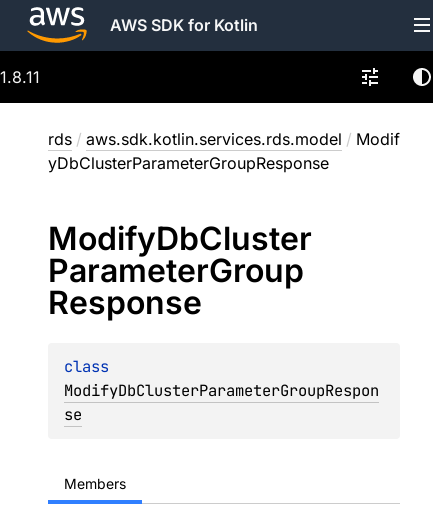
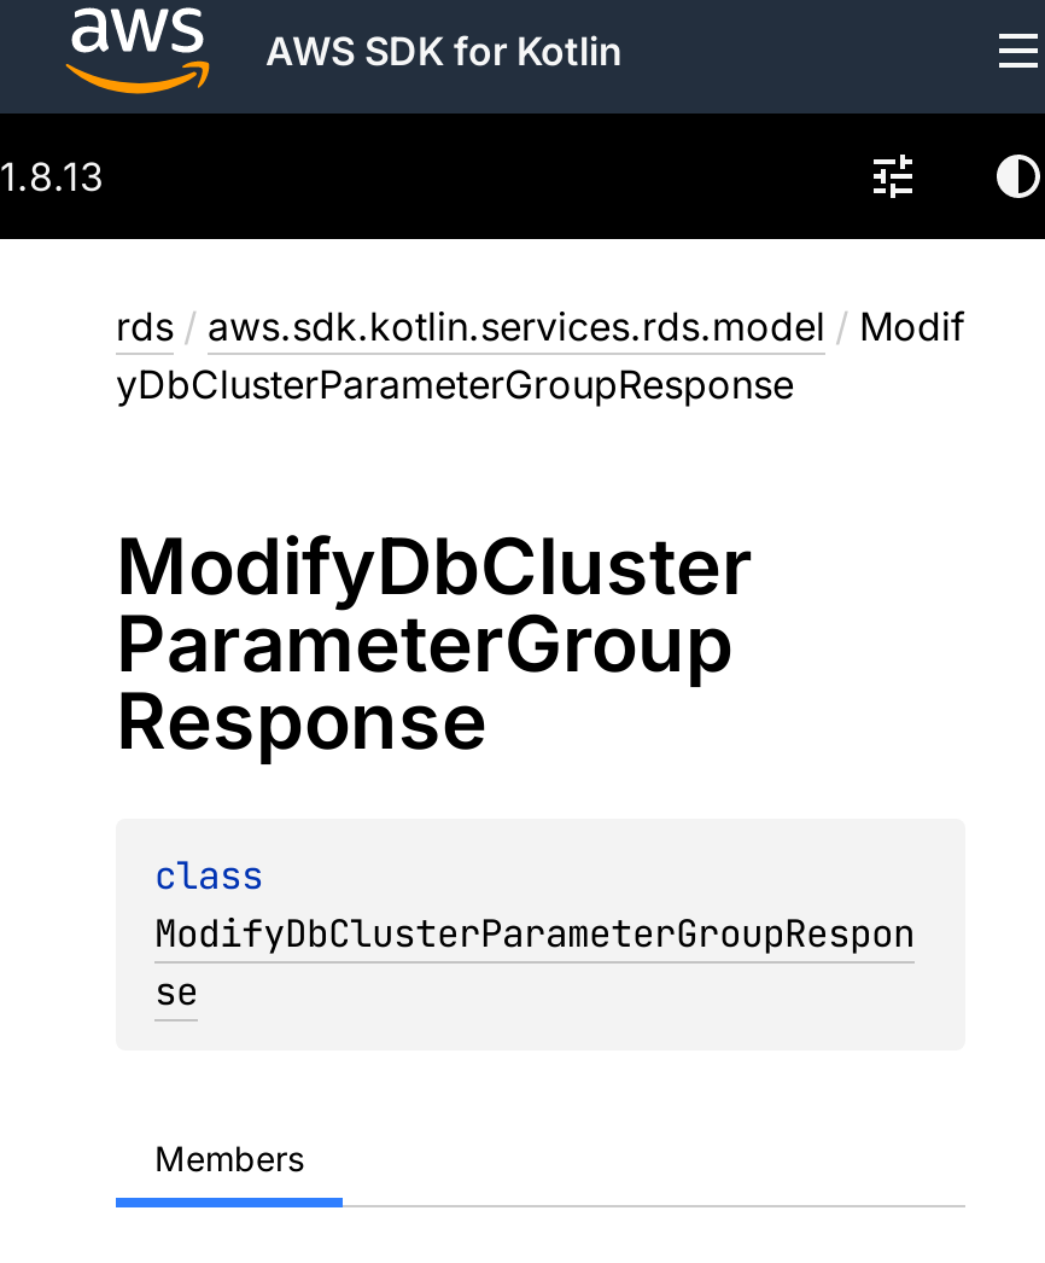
- 1.8.11
+ 1.8.13
